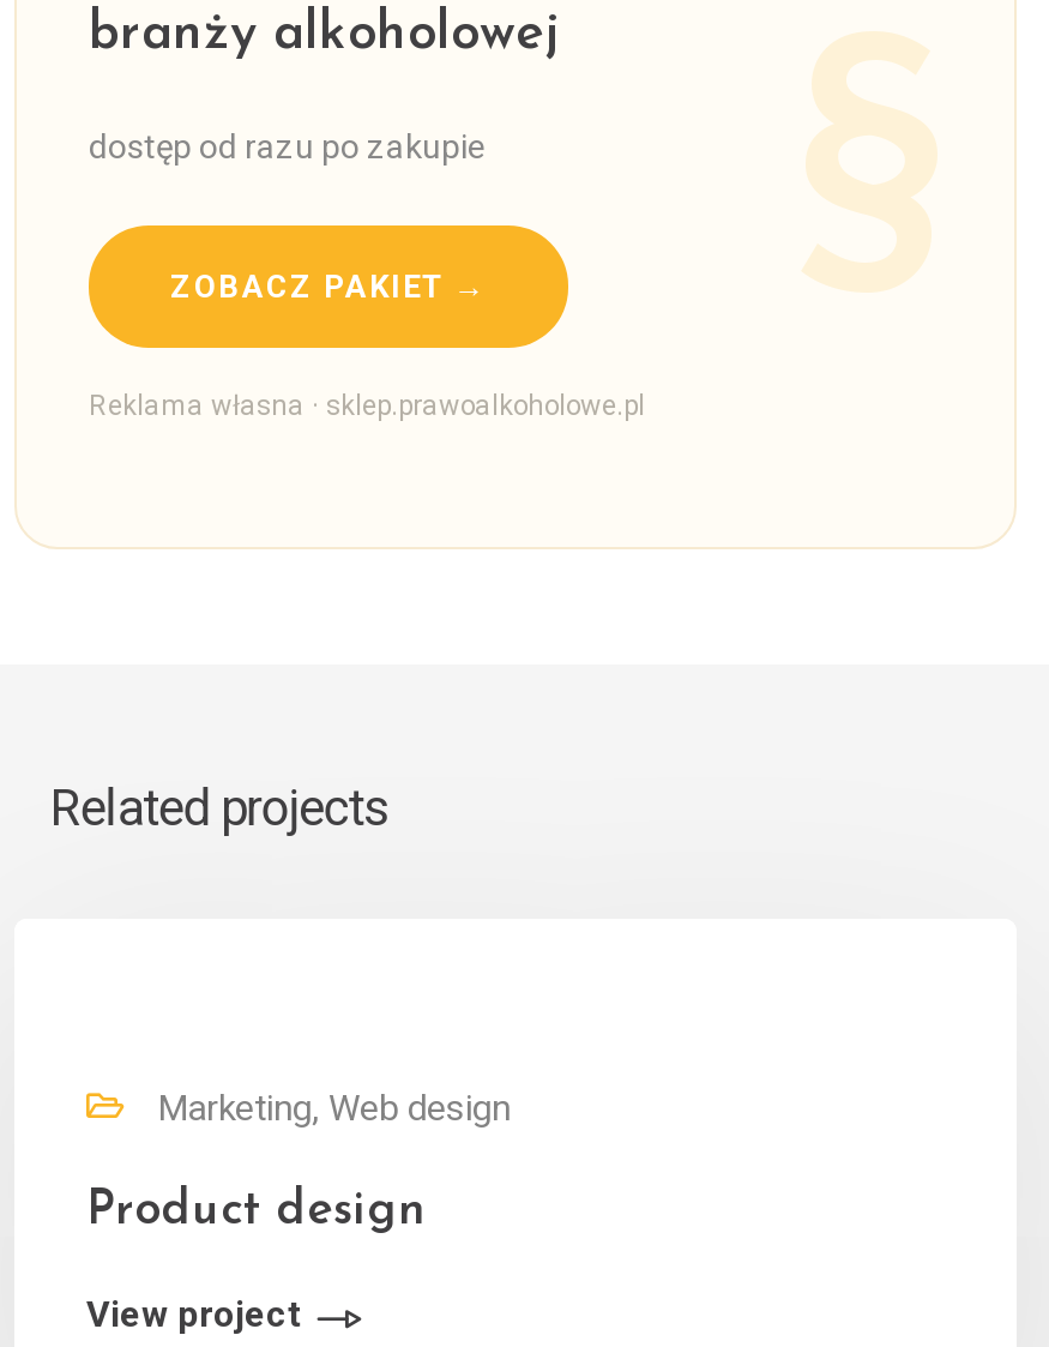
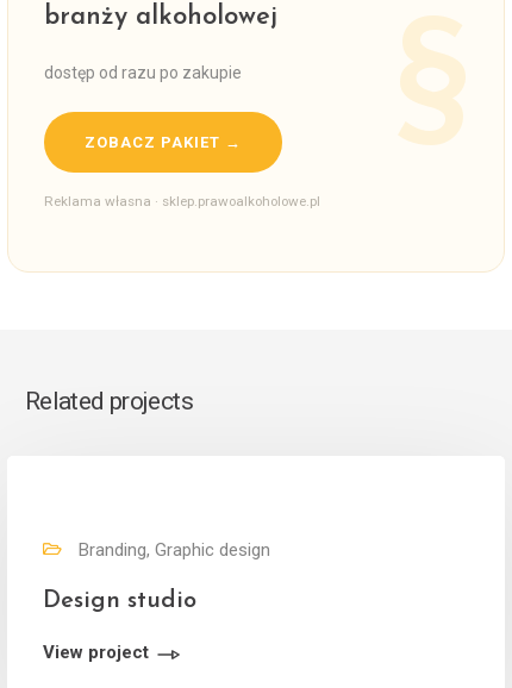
- Marketing, Web design
+ Branding, Graphic design

- Product design
+ Design studio
